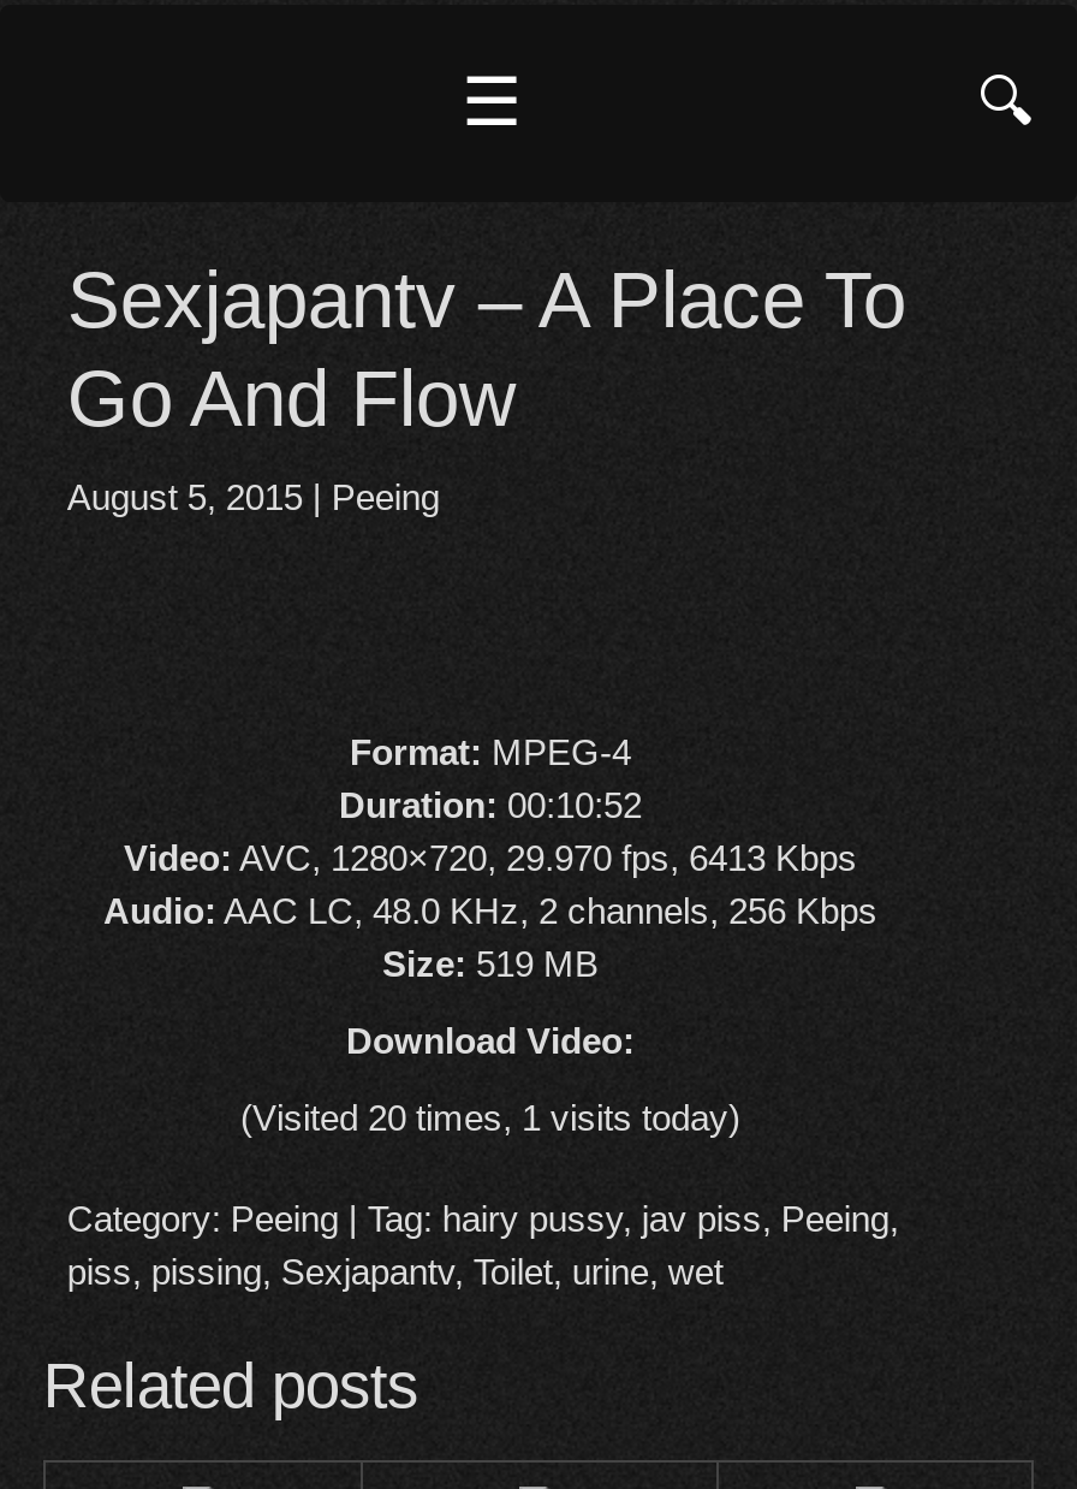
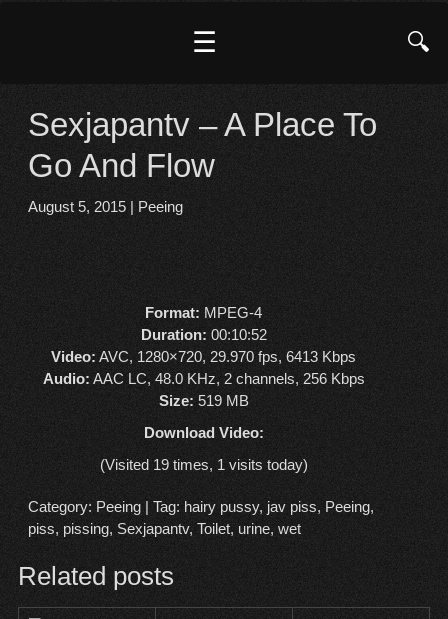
- (Visited 20 times, 1 visits today)
+ (Visited 19 times, 1 visits today)
